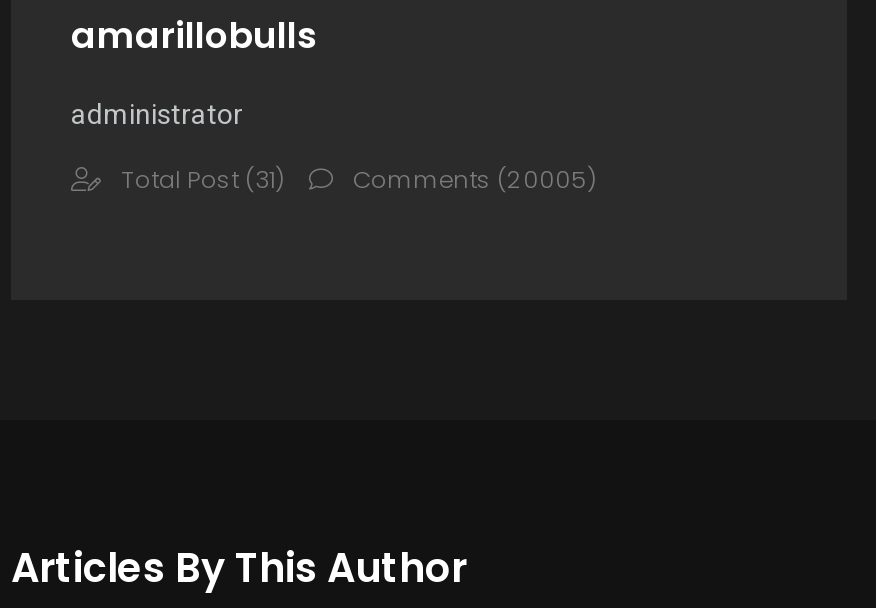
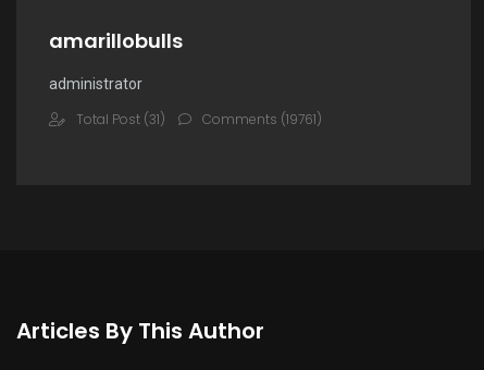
- Total Post (31) Comments (20005)
+ Total Post (31) Comments (19761)
